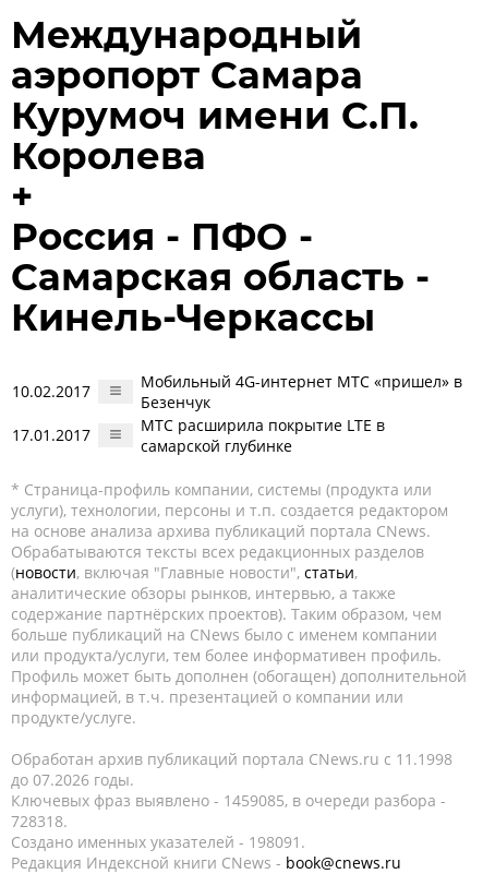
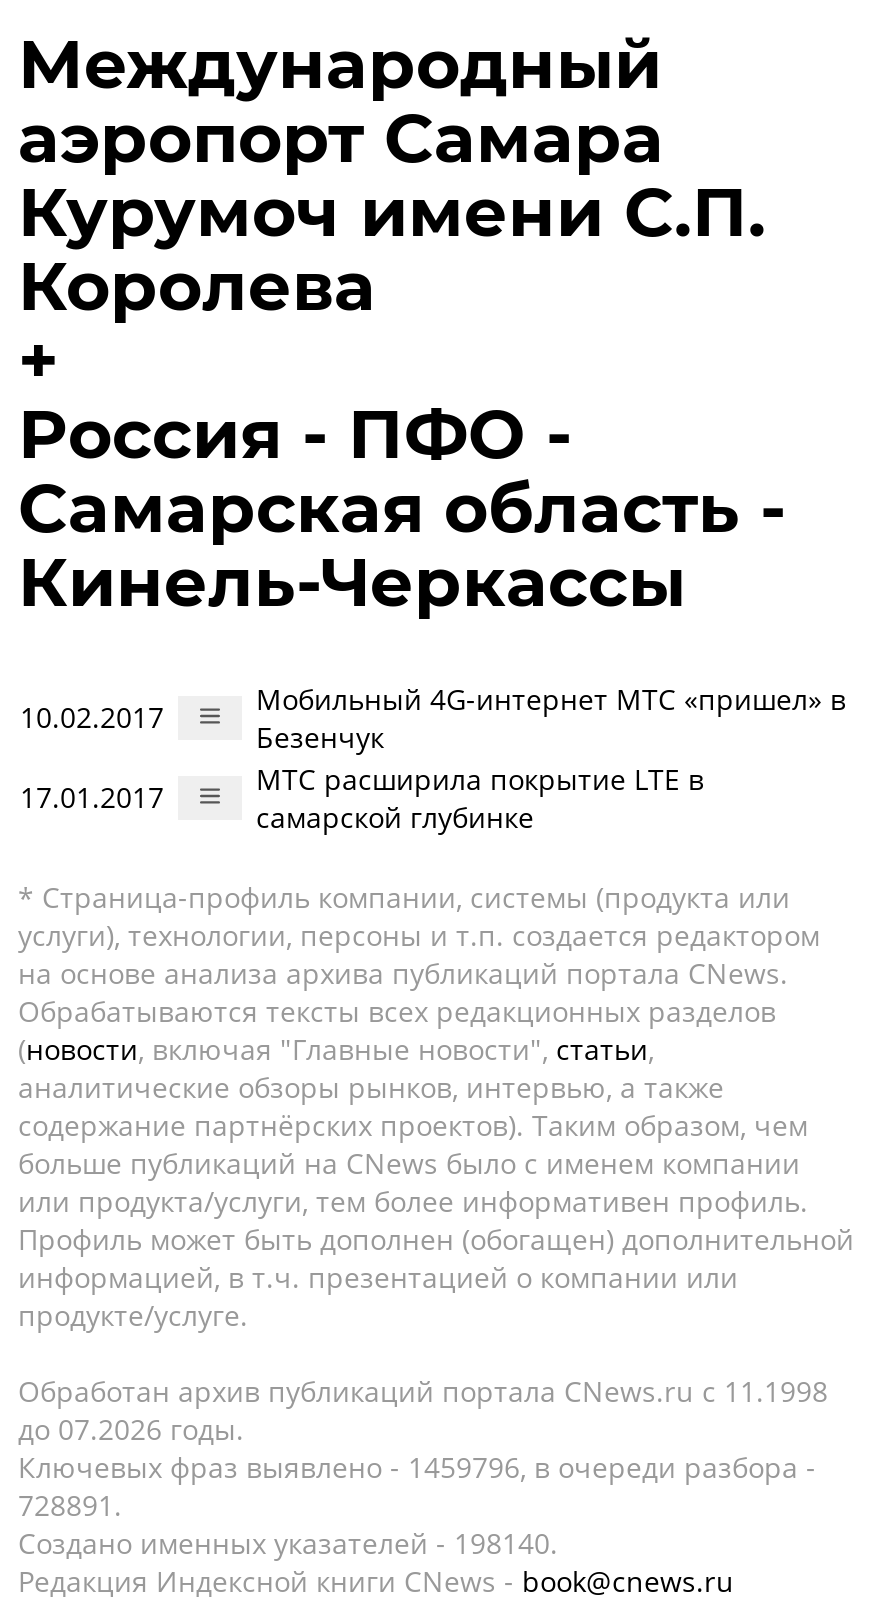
- Ключевых фраз выявлено - 1459085, в очереди разбора -
+ Ключевых фраз выявлено - 1459796, в очереди разбора -

- 728318.
+ 728891.

- Создано именных указателей - 198091.
+ Создано именных указателей - 198140.
